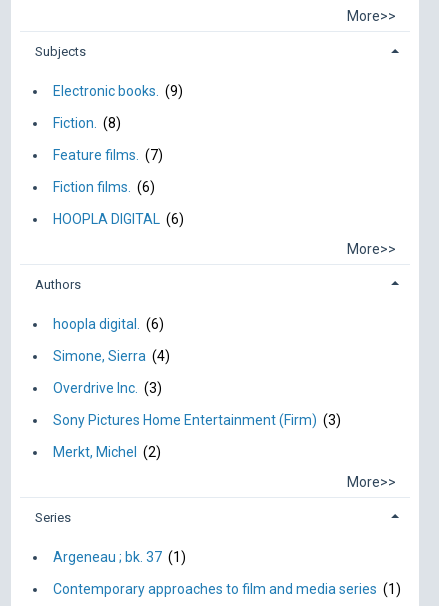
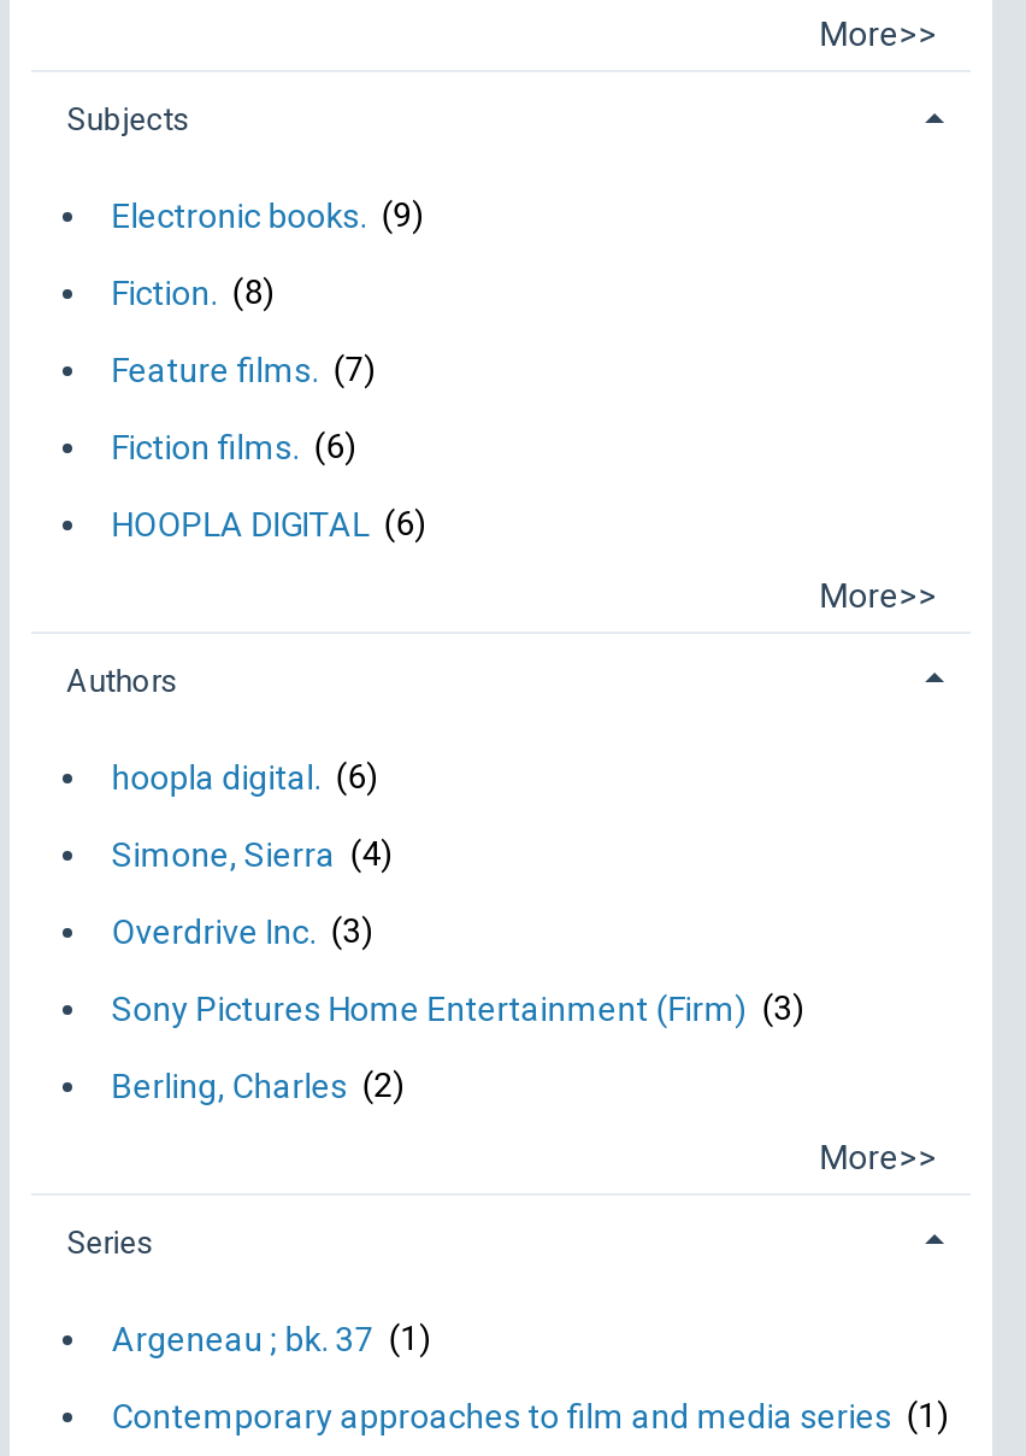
- Merkt, Michel (2)
+ Berling, Charles (2)
